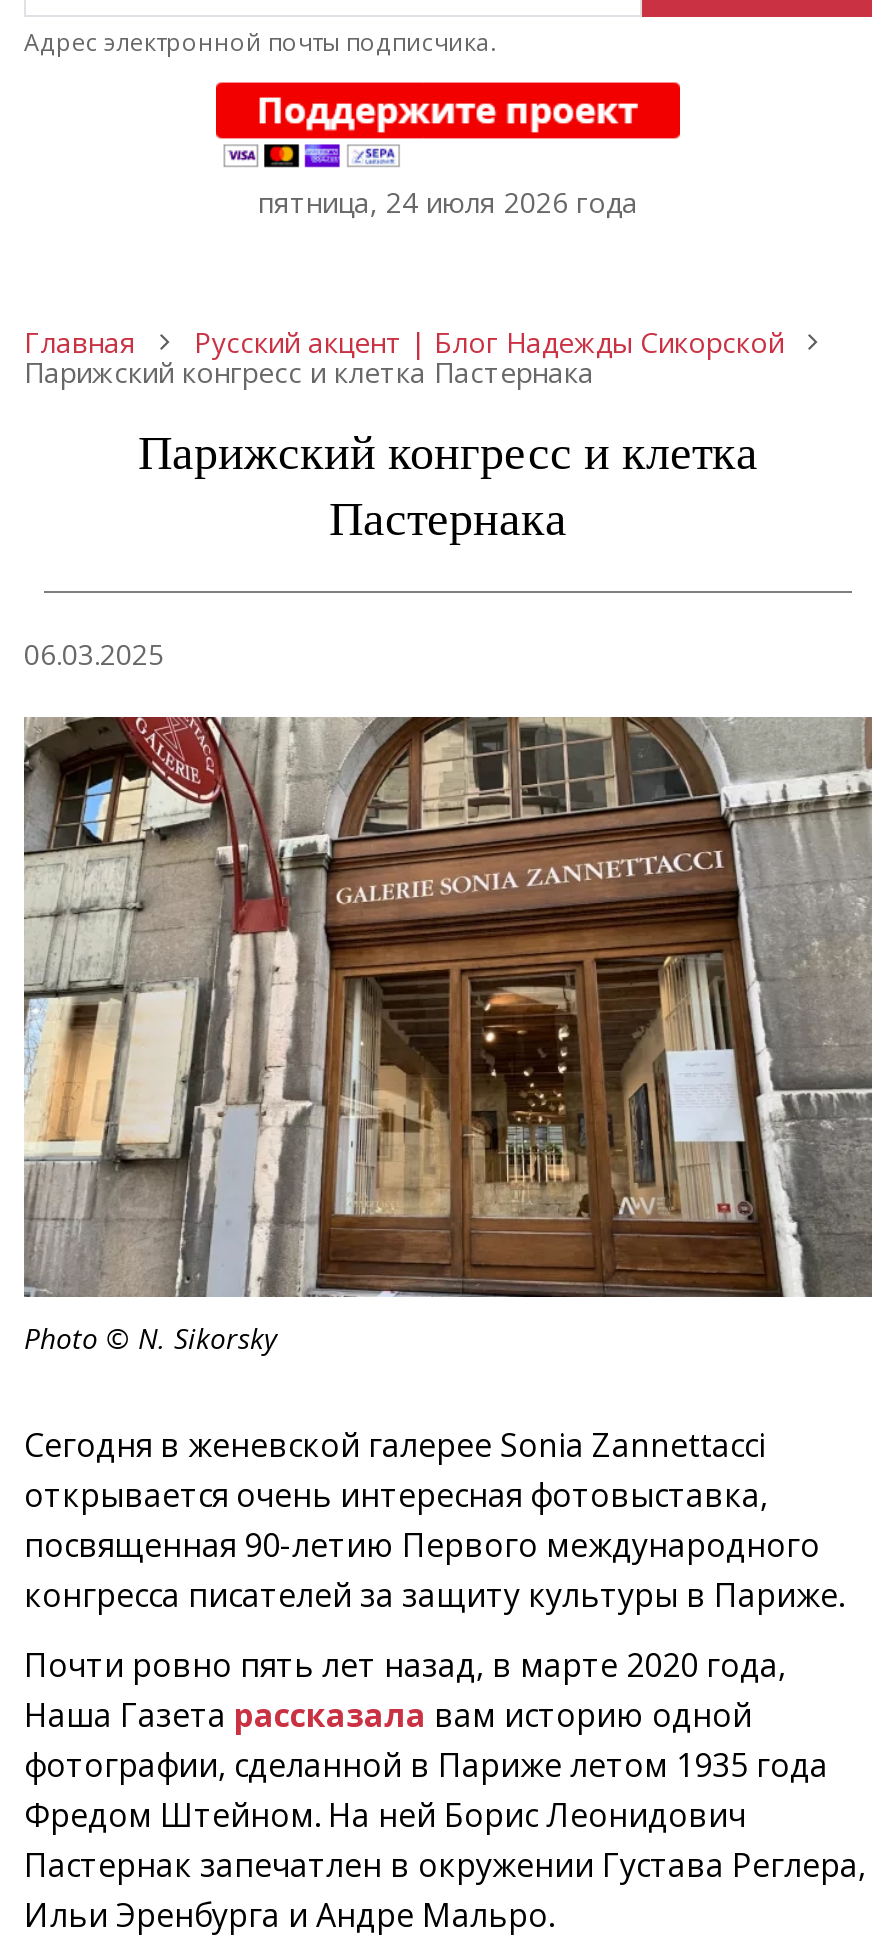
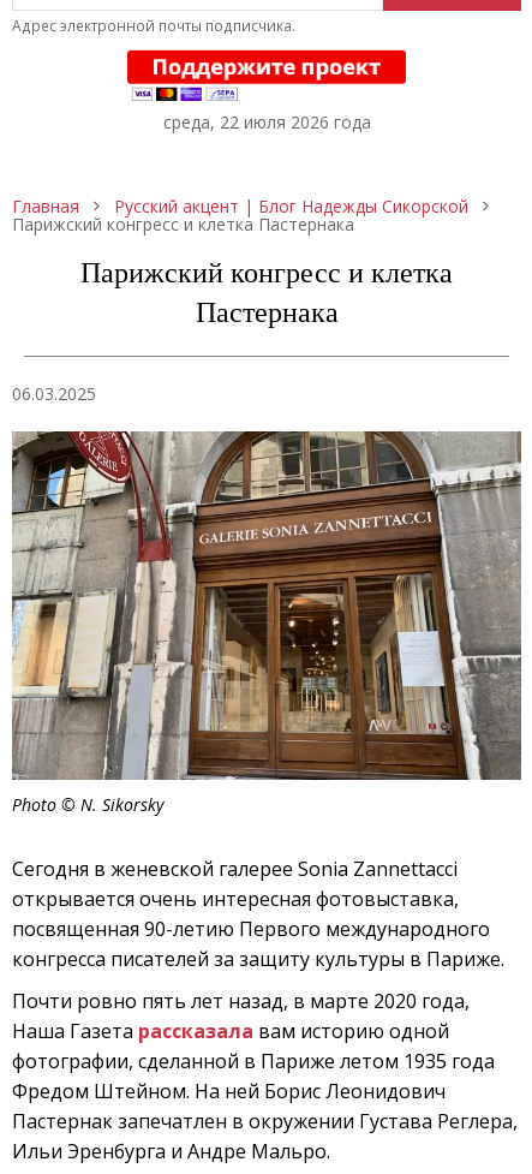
- пятница, 24 июля 2026 года
+ среда, 22 июля 2026 года
